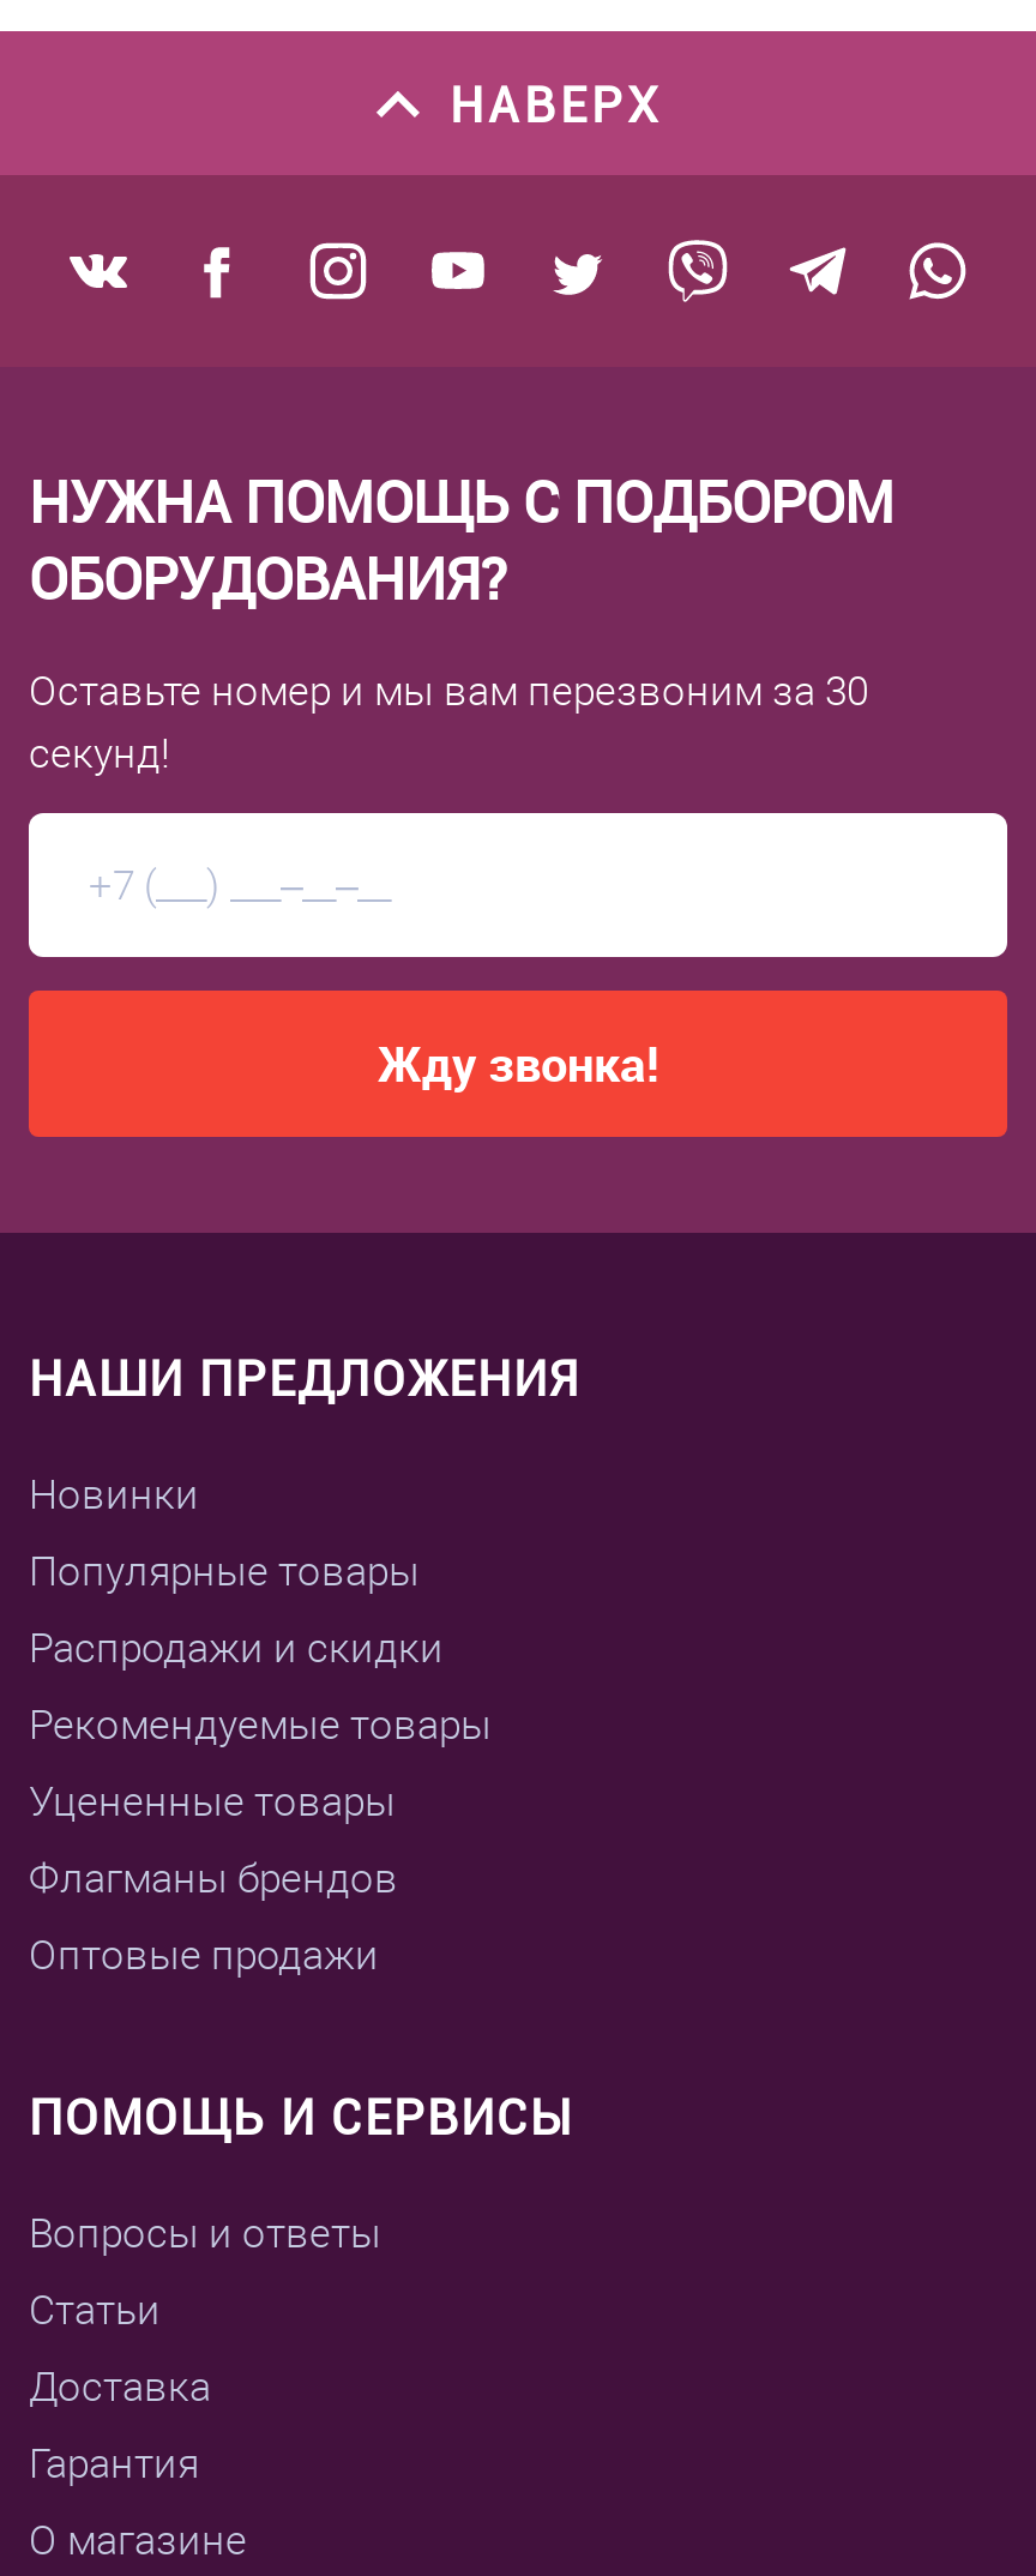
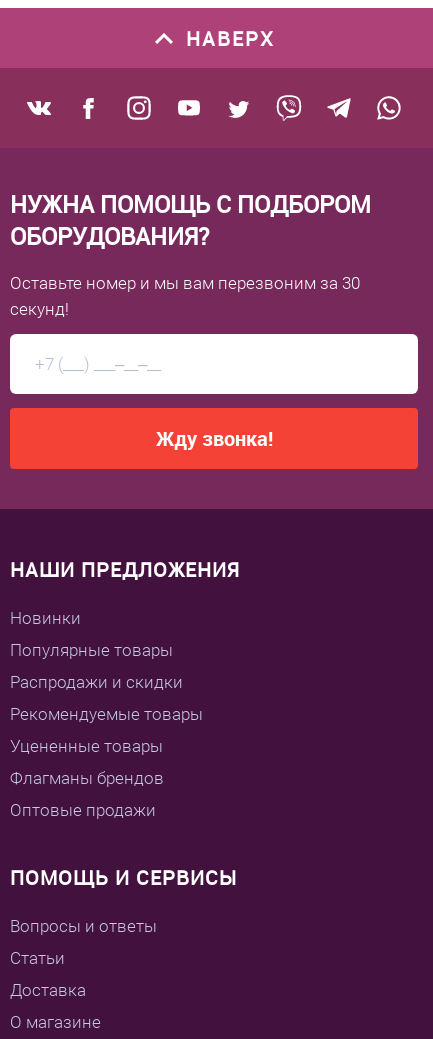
- Гарантия
